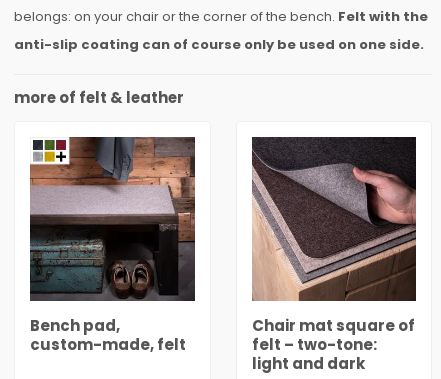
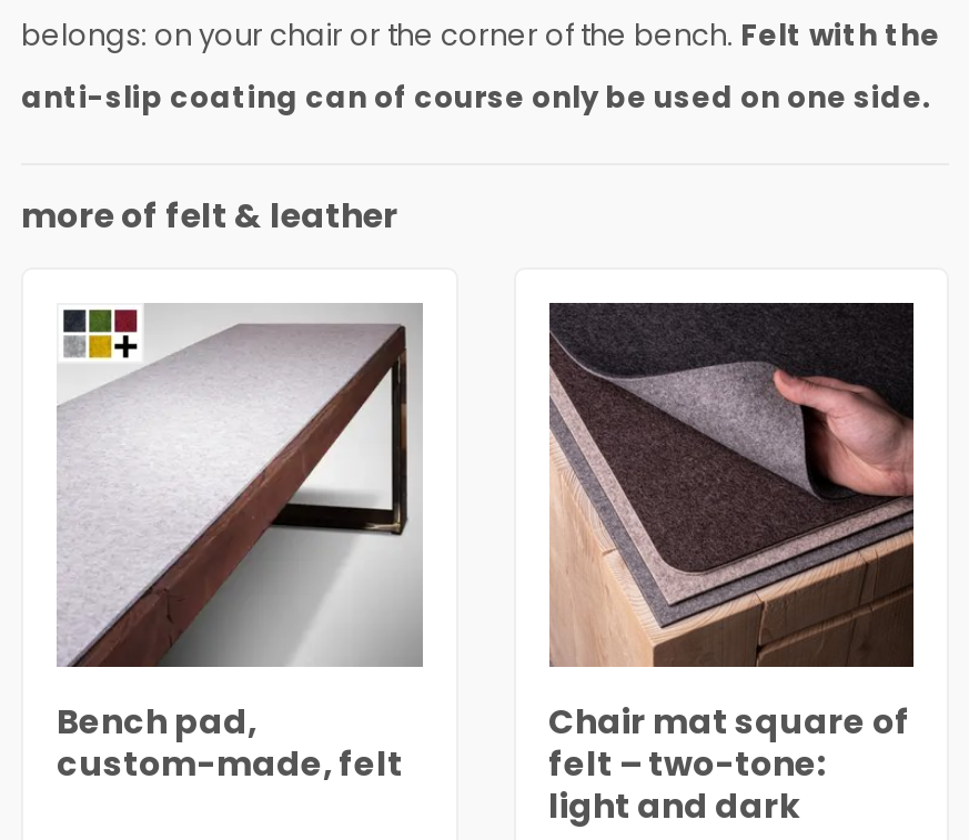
- [image]
+ [image]
